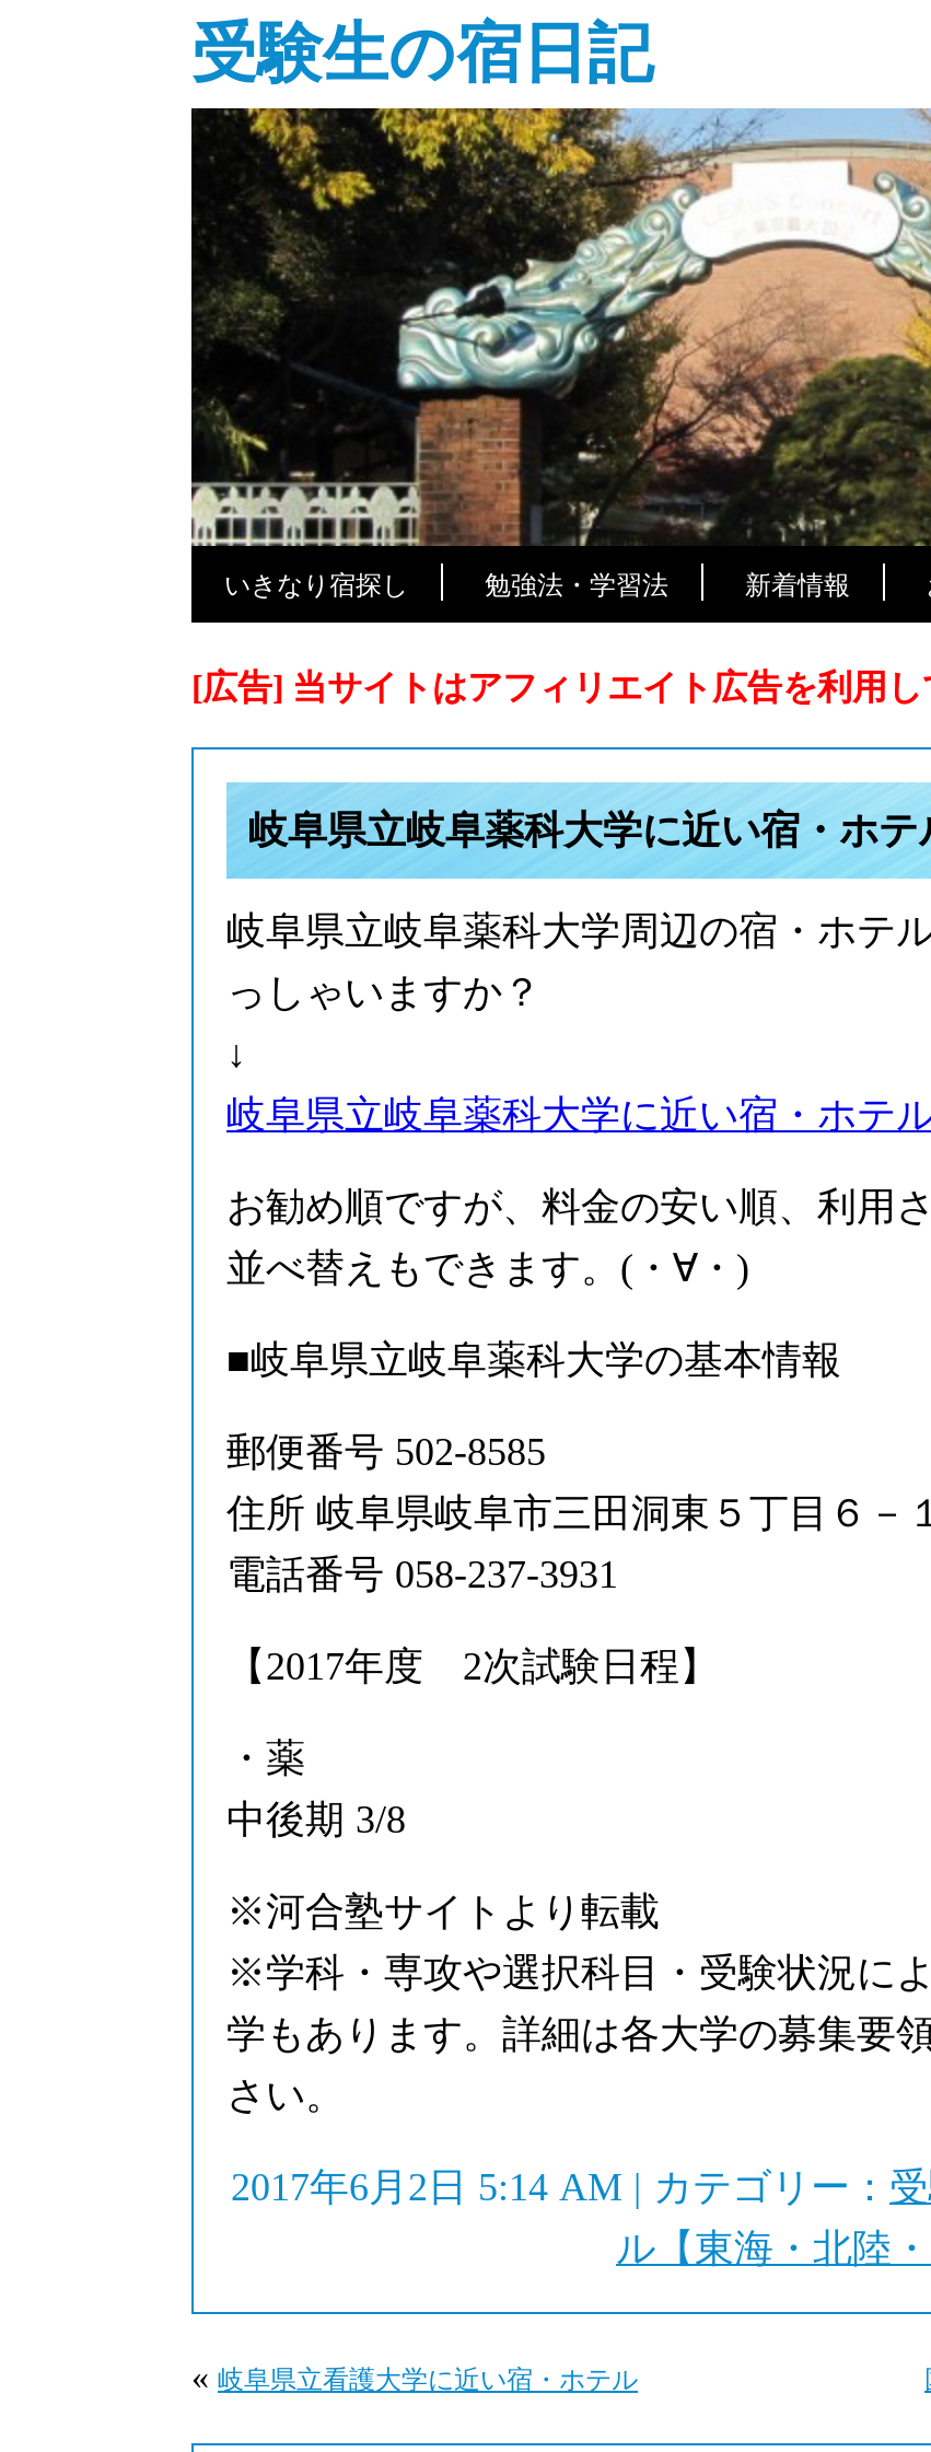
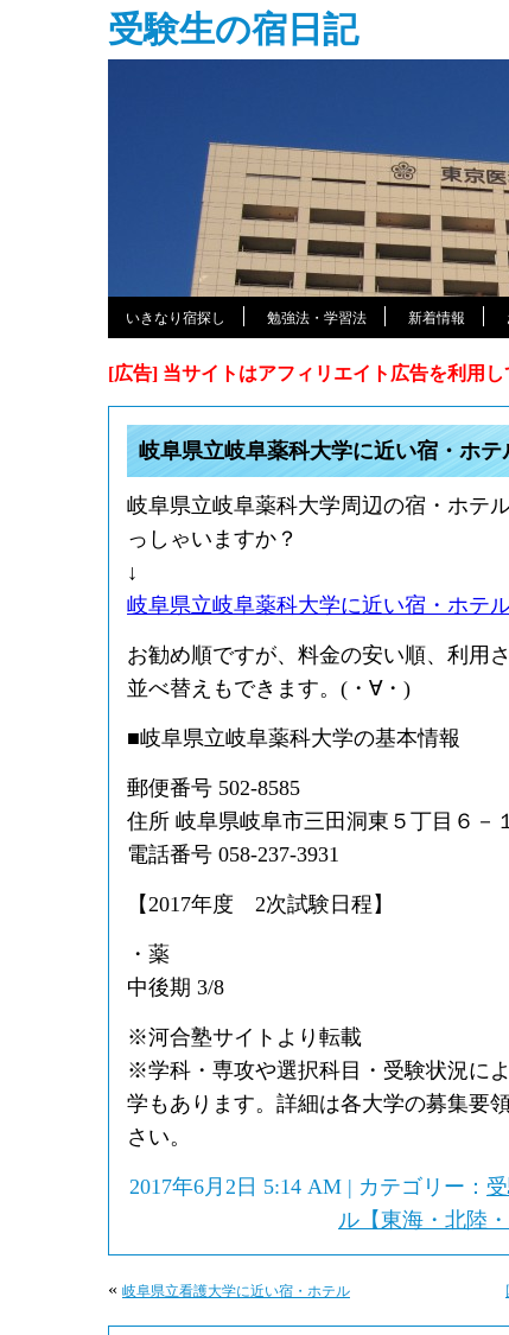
- [image]
+ [image]
